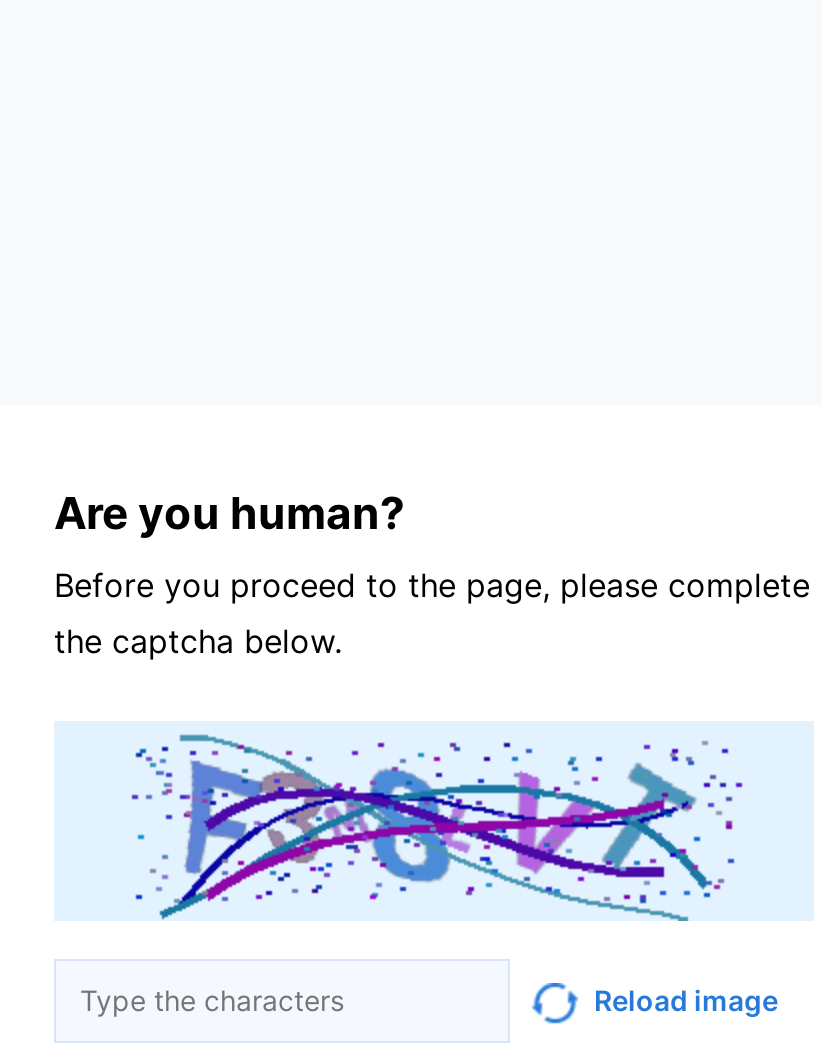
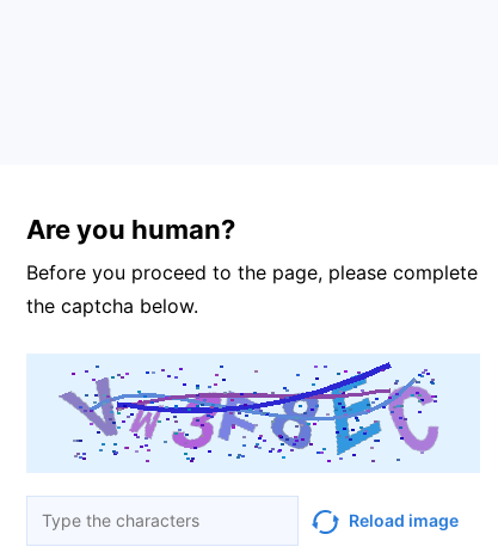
- [image]
+ [image]
